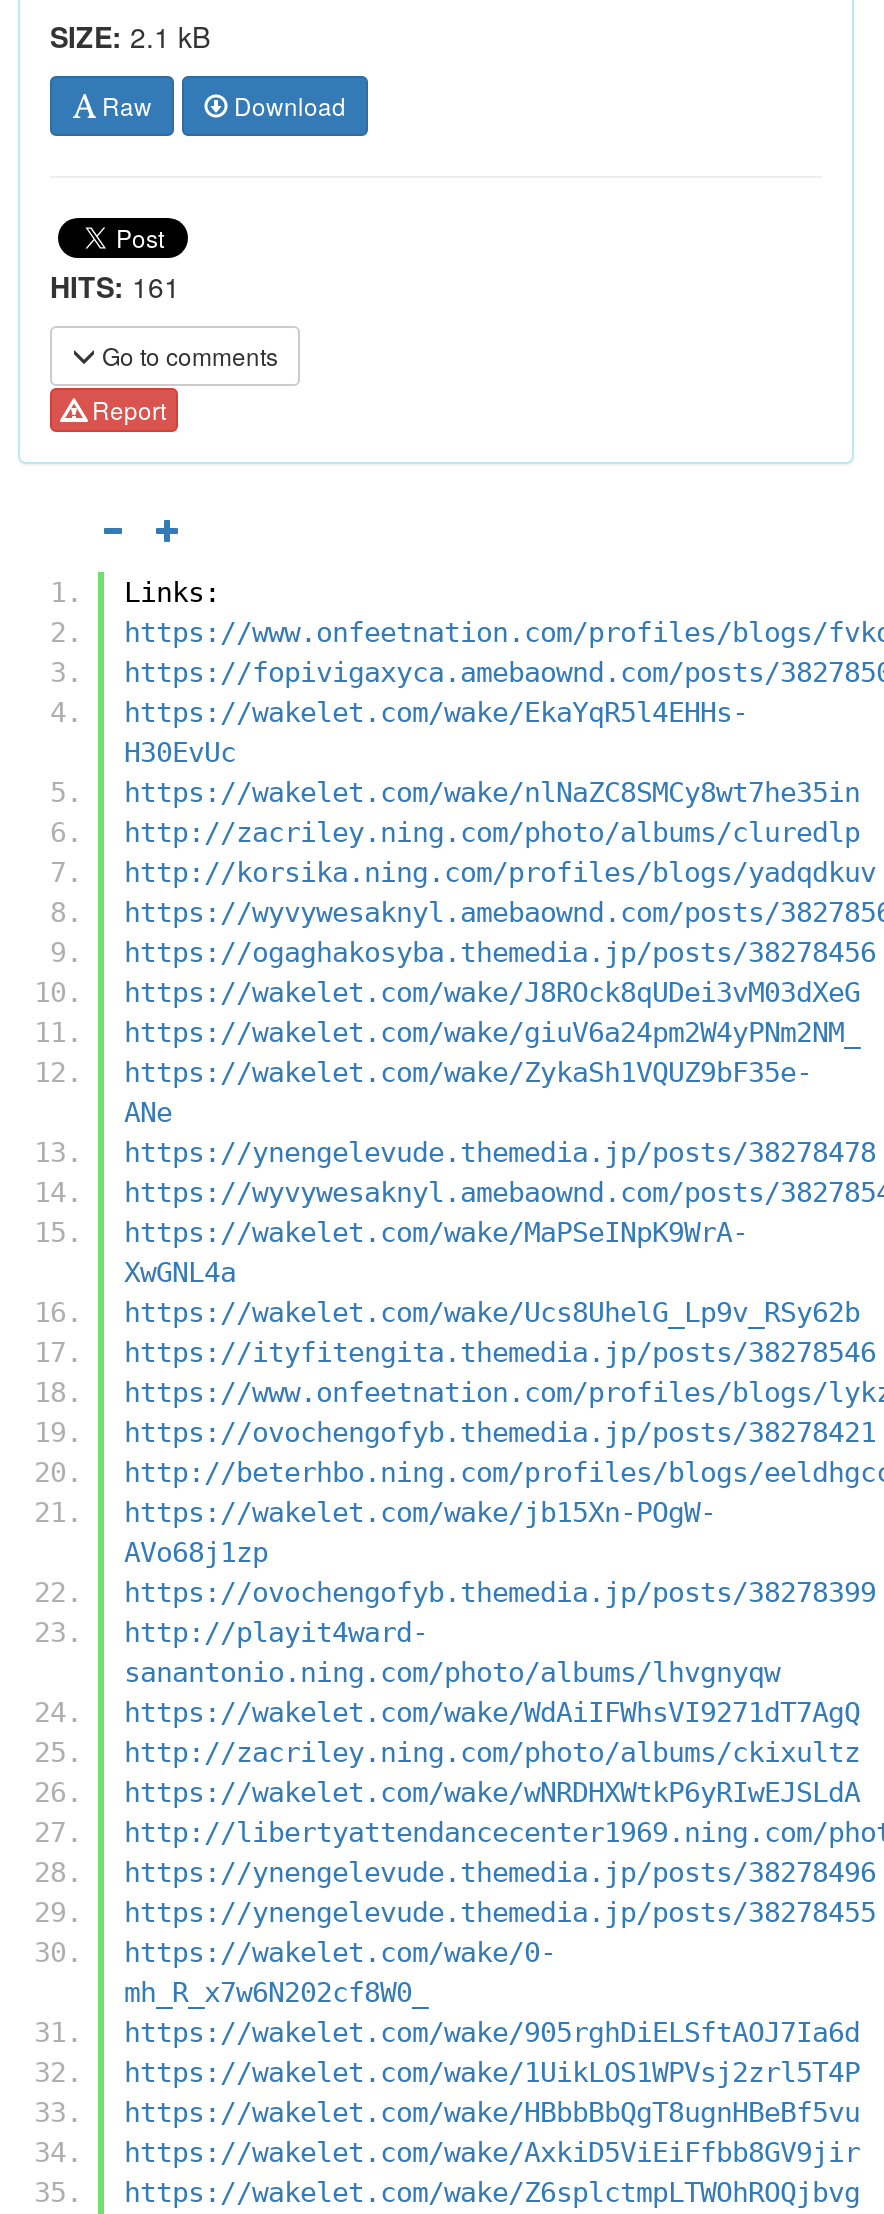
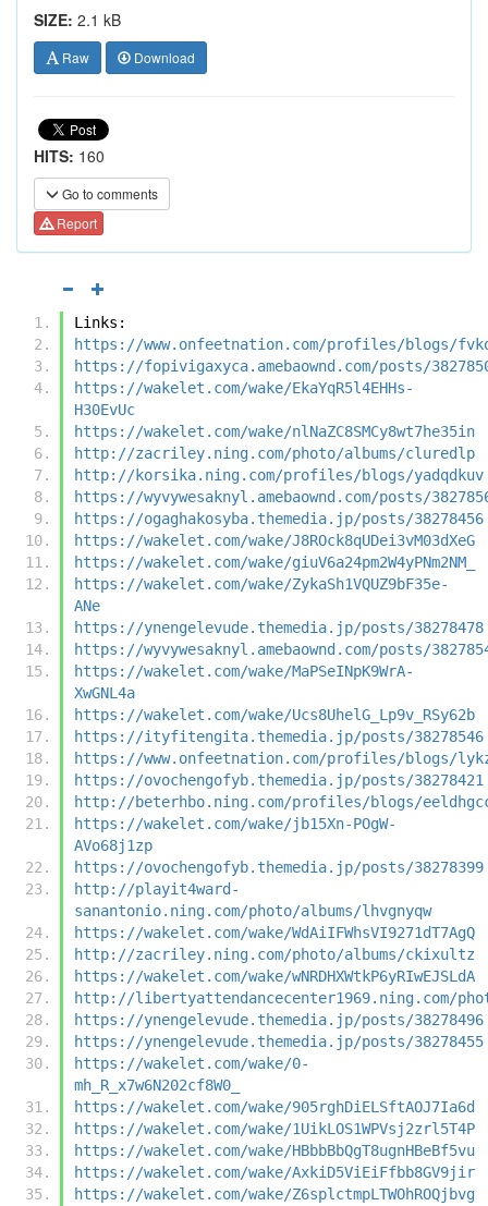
- HITS: 161
+ HITS: 160
